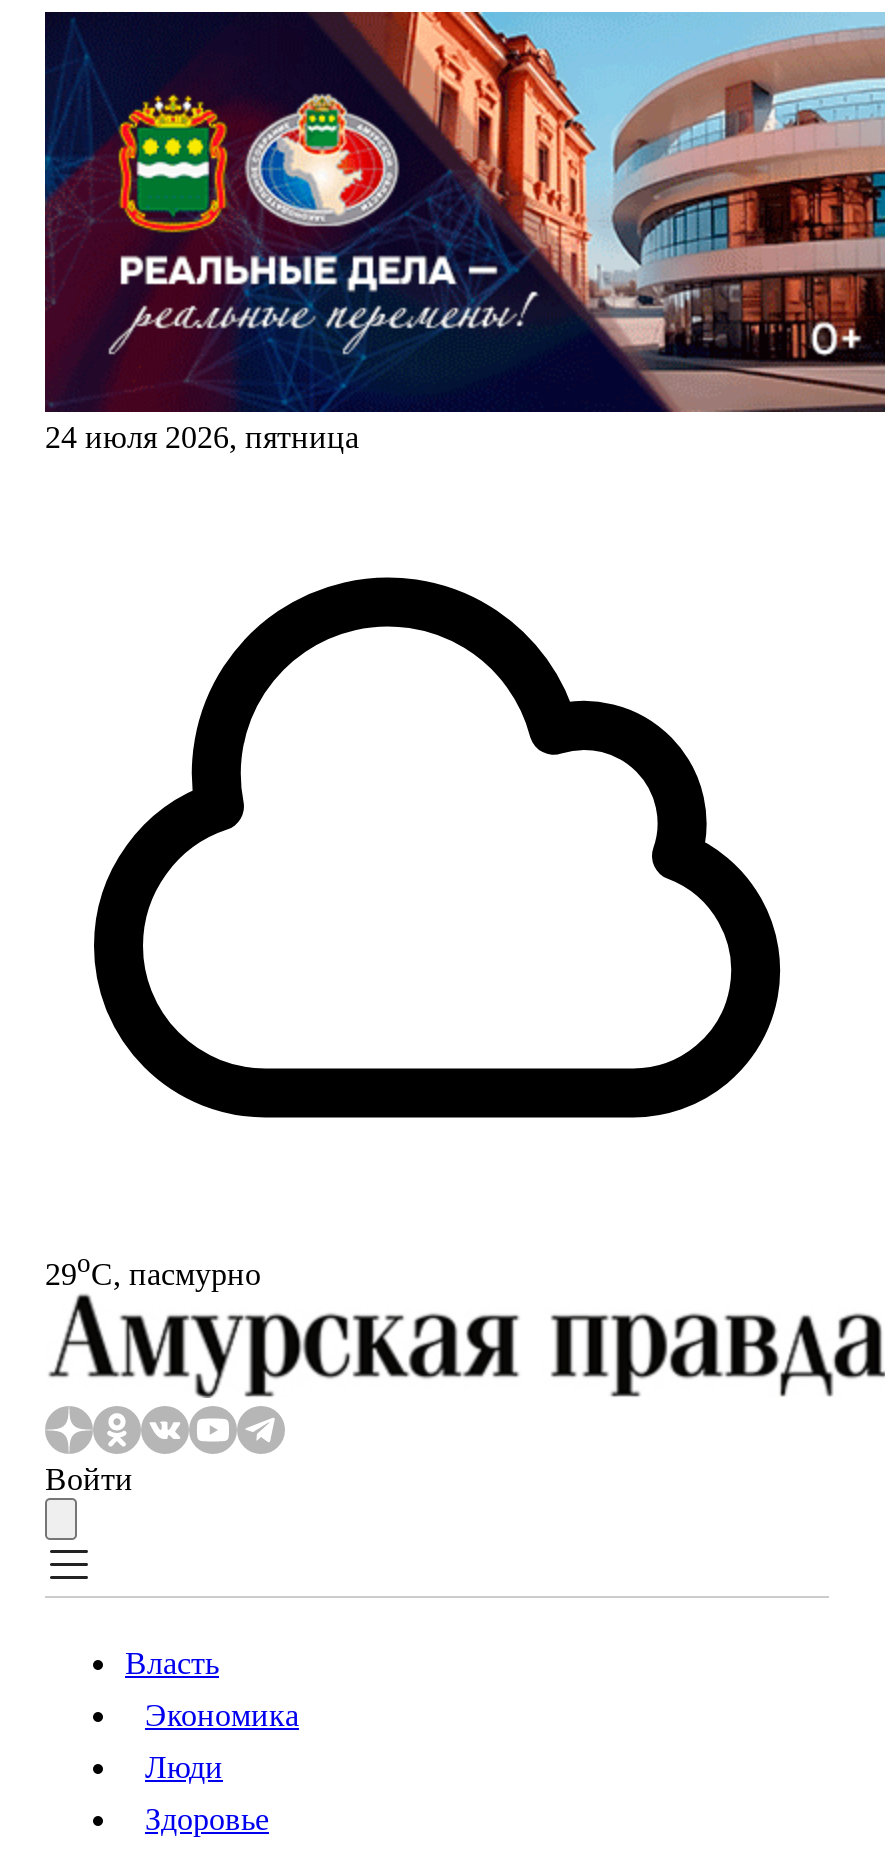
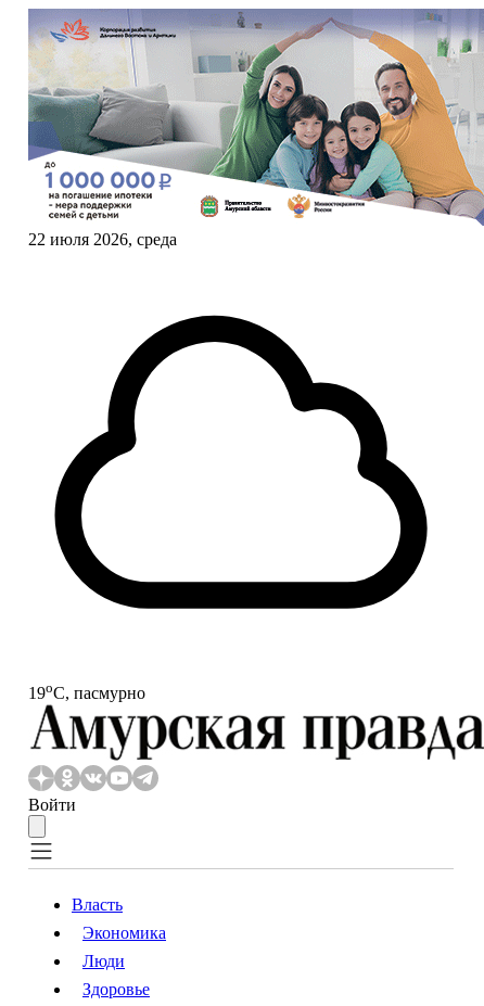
- [image]
- 24 июля 2026, пятница
+ [image]
+ 22 июля 2026, среда

- 29oС, пасмурно
+ 19oС, пасмурно
